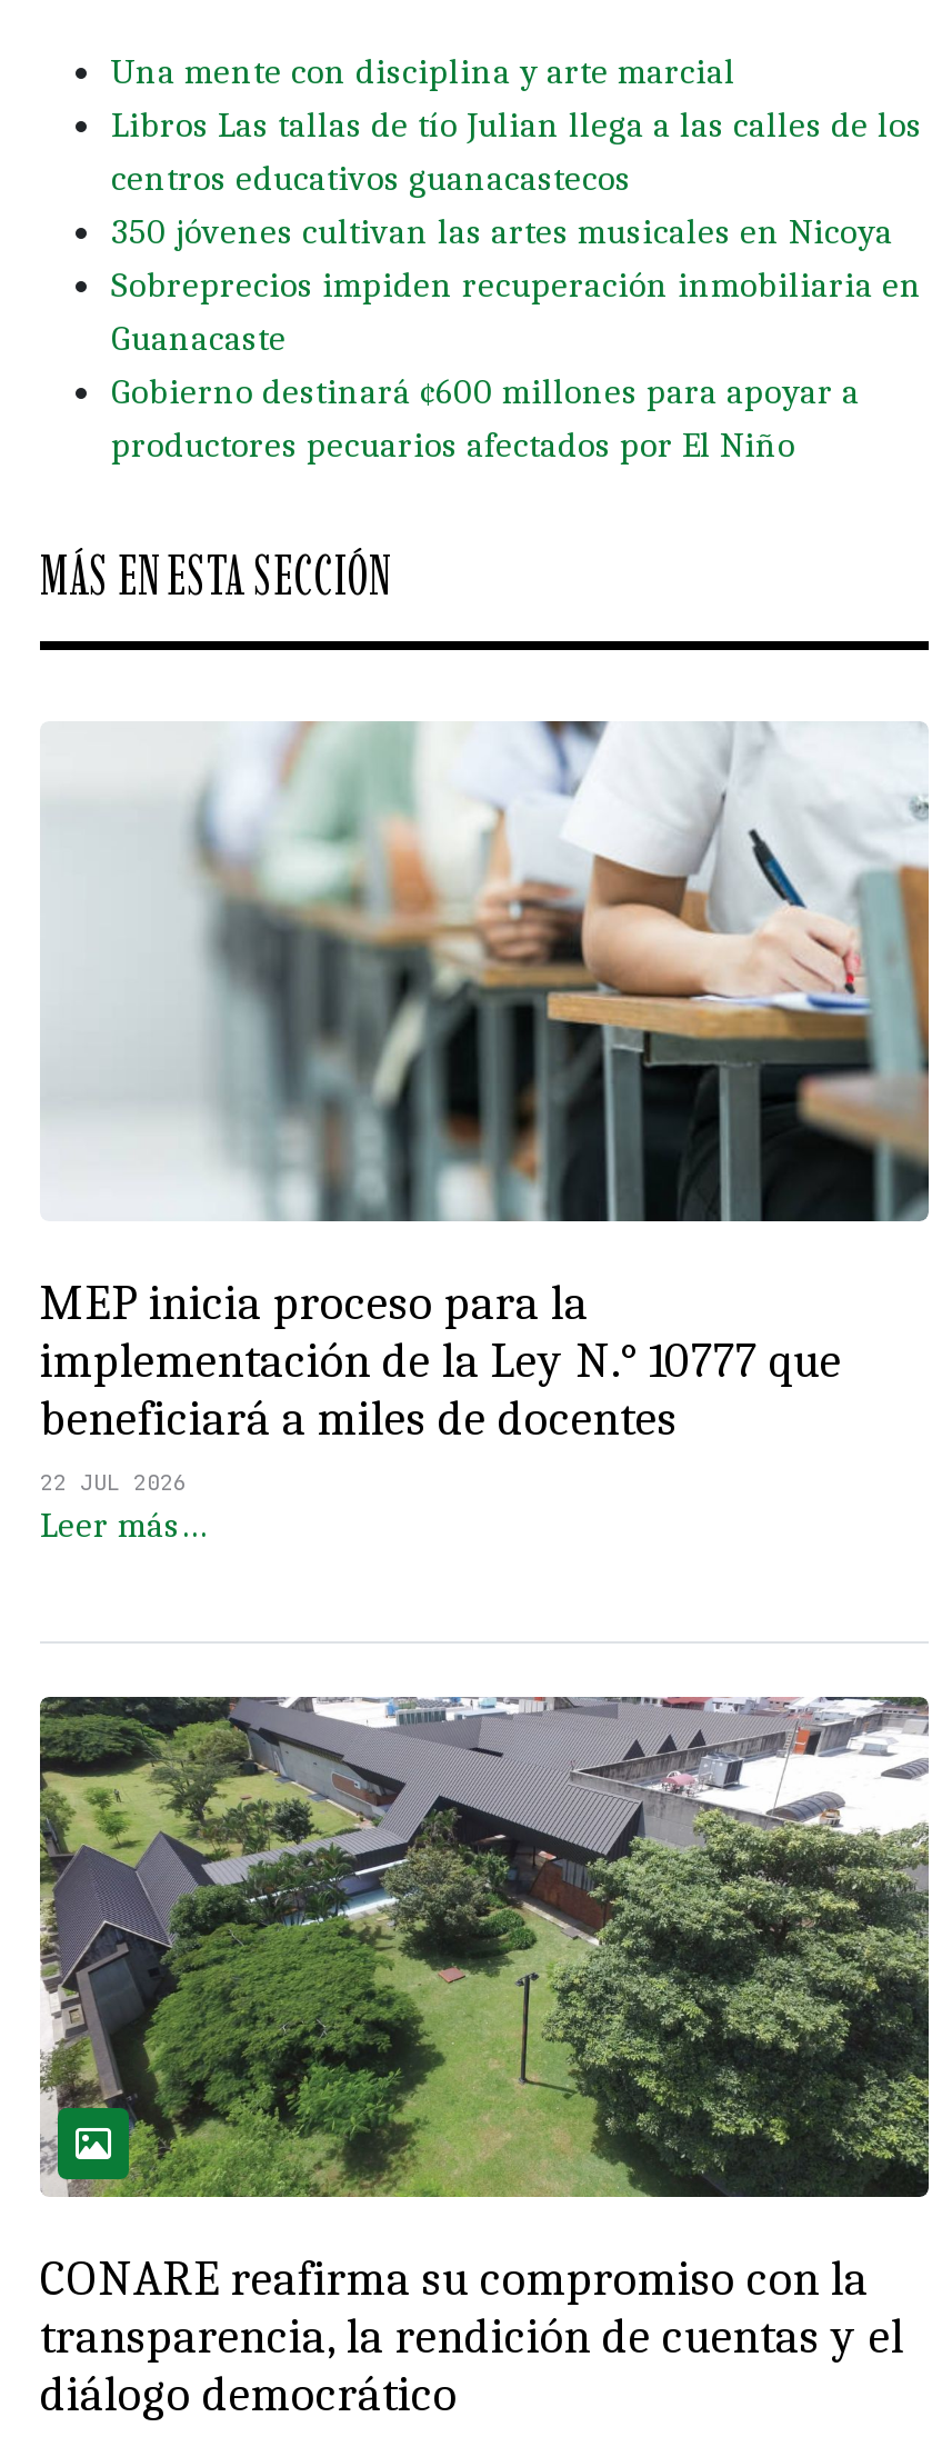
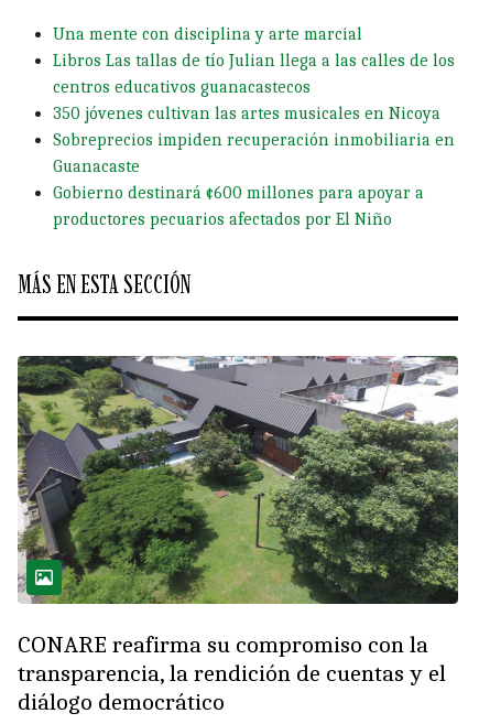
- [image]
- MEP inicia proceso para la
- implementación de la Ley N.° 10777 que
- beneficiará a miles de docentes
- 22 JUL 2026
- Leer más…
